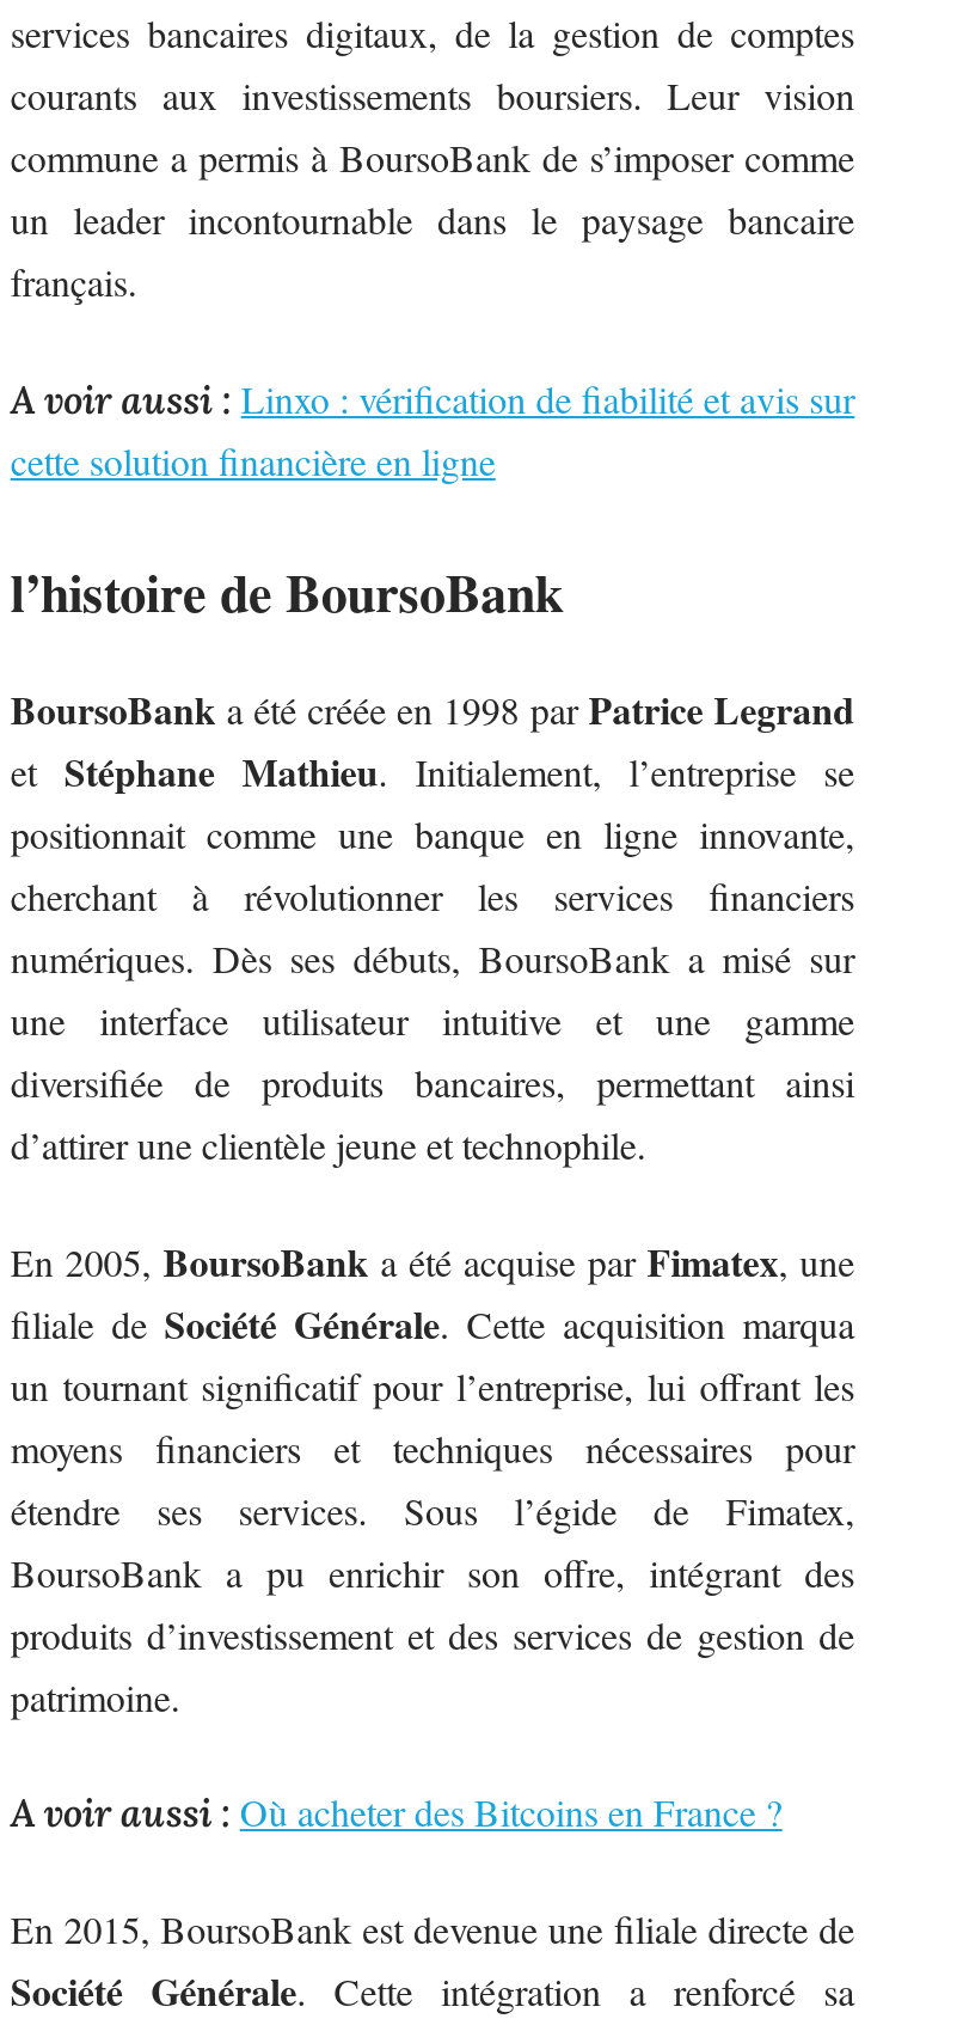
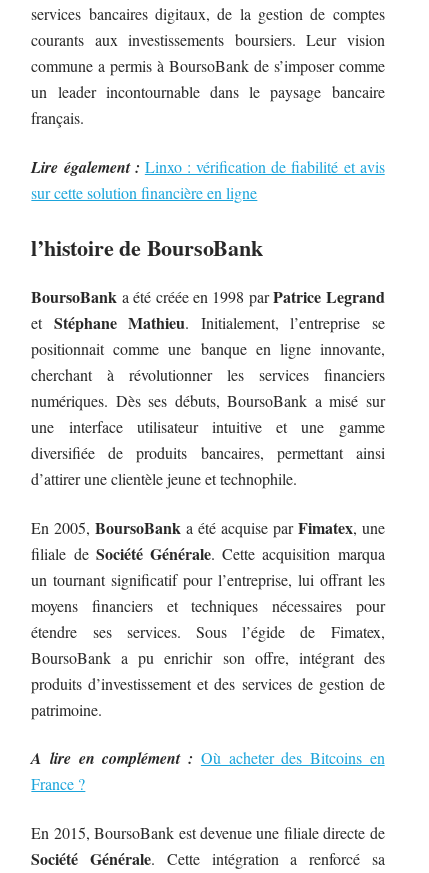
- A voir aussi : Linxo : vérification de fiabilité et avis sur
- cette solution financière en ligne
+ Lire également : Linxo : vérification de fiabilité et avis
+ sur cette solution financière en ligne

- A voir aussi : Où acheter des Bitcoins en France ?
+ A lire en complément : Où acheter des Bitcoins en
+ France ?
